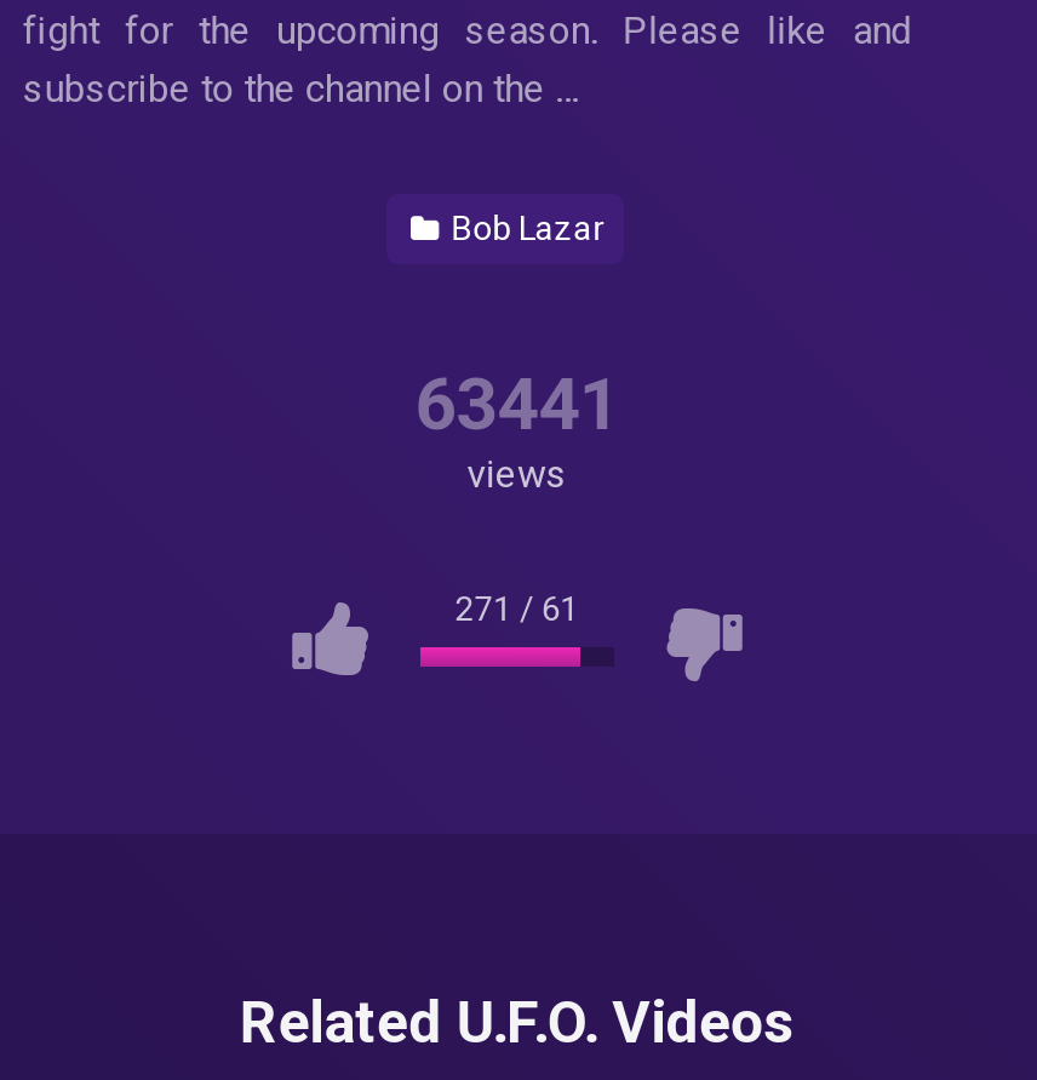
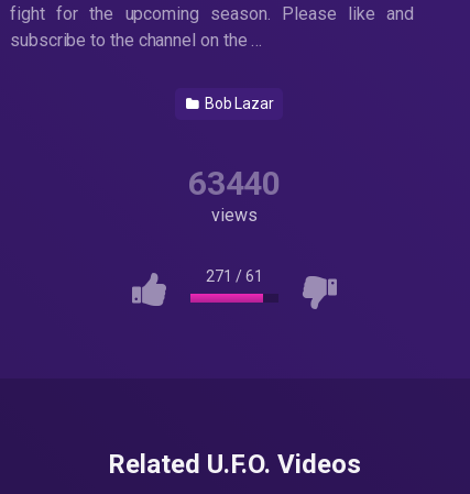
- 63441
+ 63440
